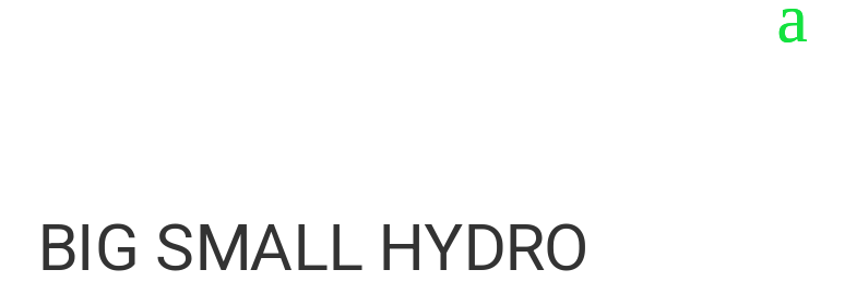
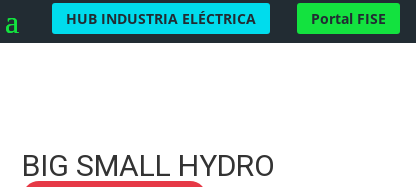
+ HUB INDUSTRIA ELÉCTRICA
+ Portal FISE
